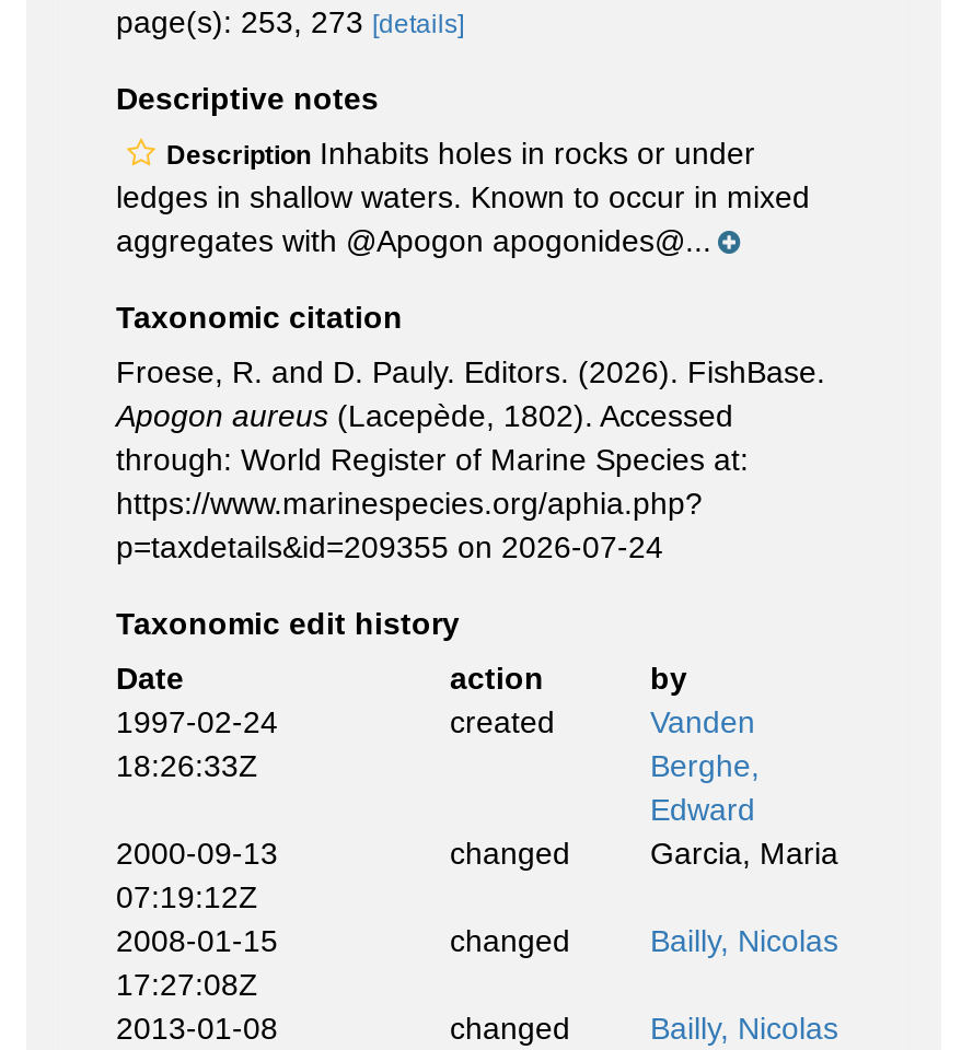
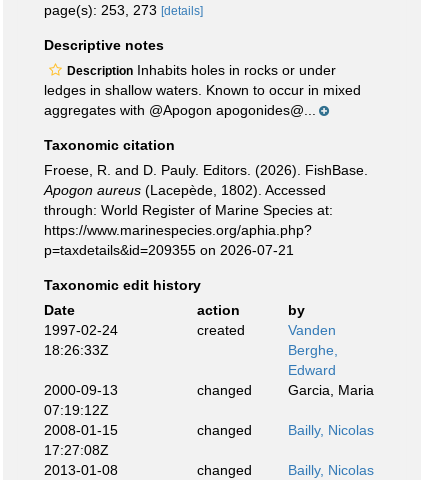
- p=taxdetails&id=209355 on 2026-07-24
+ p=taxdetails&id=209355 on 2026-07-21
